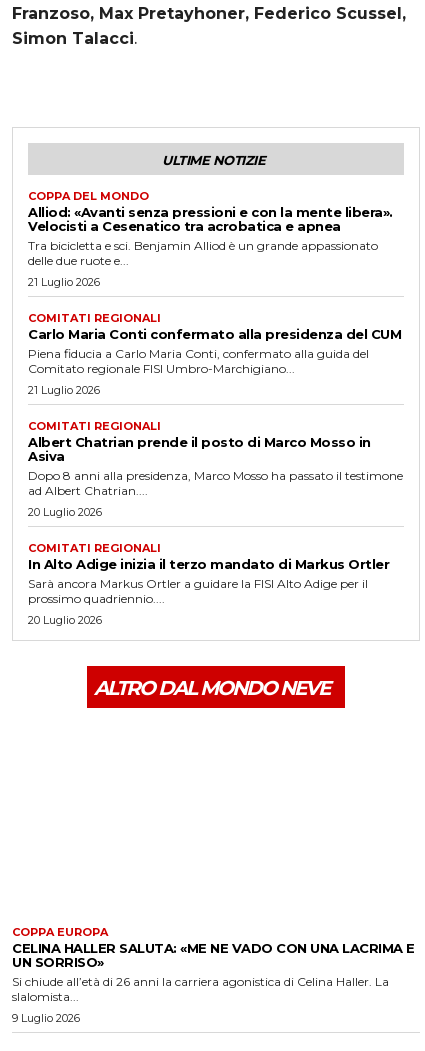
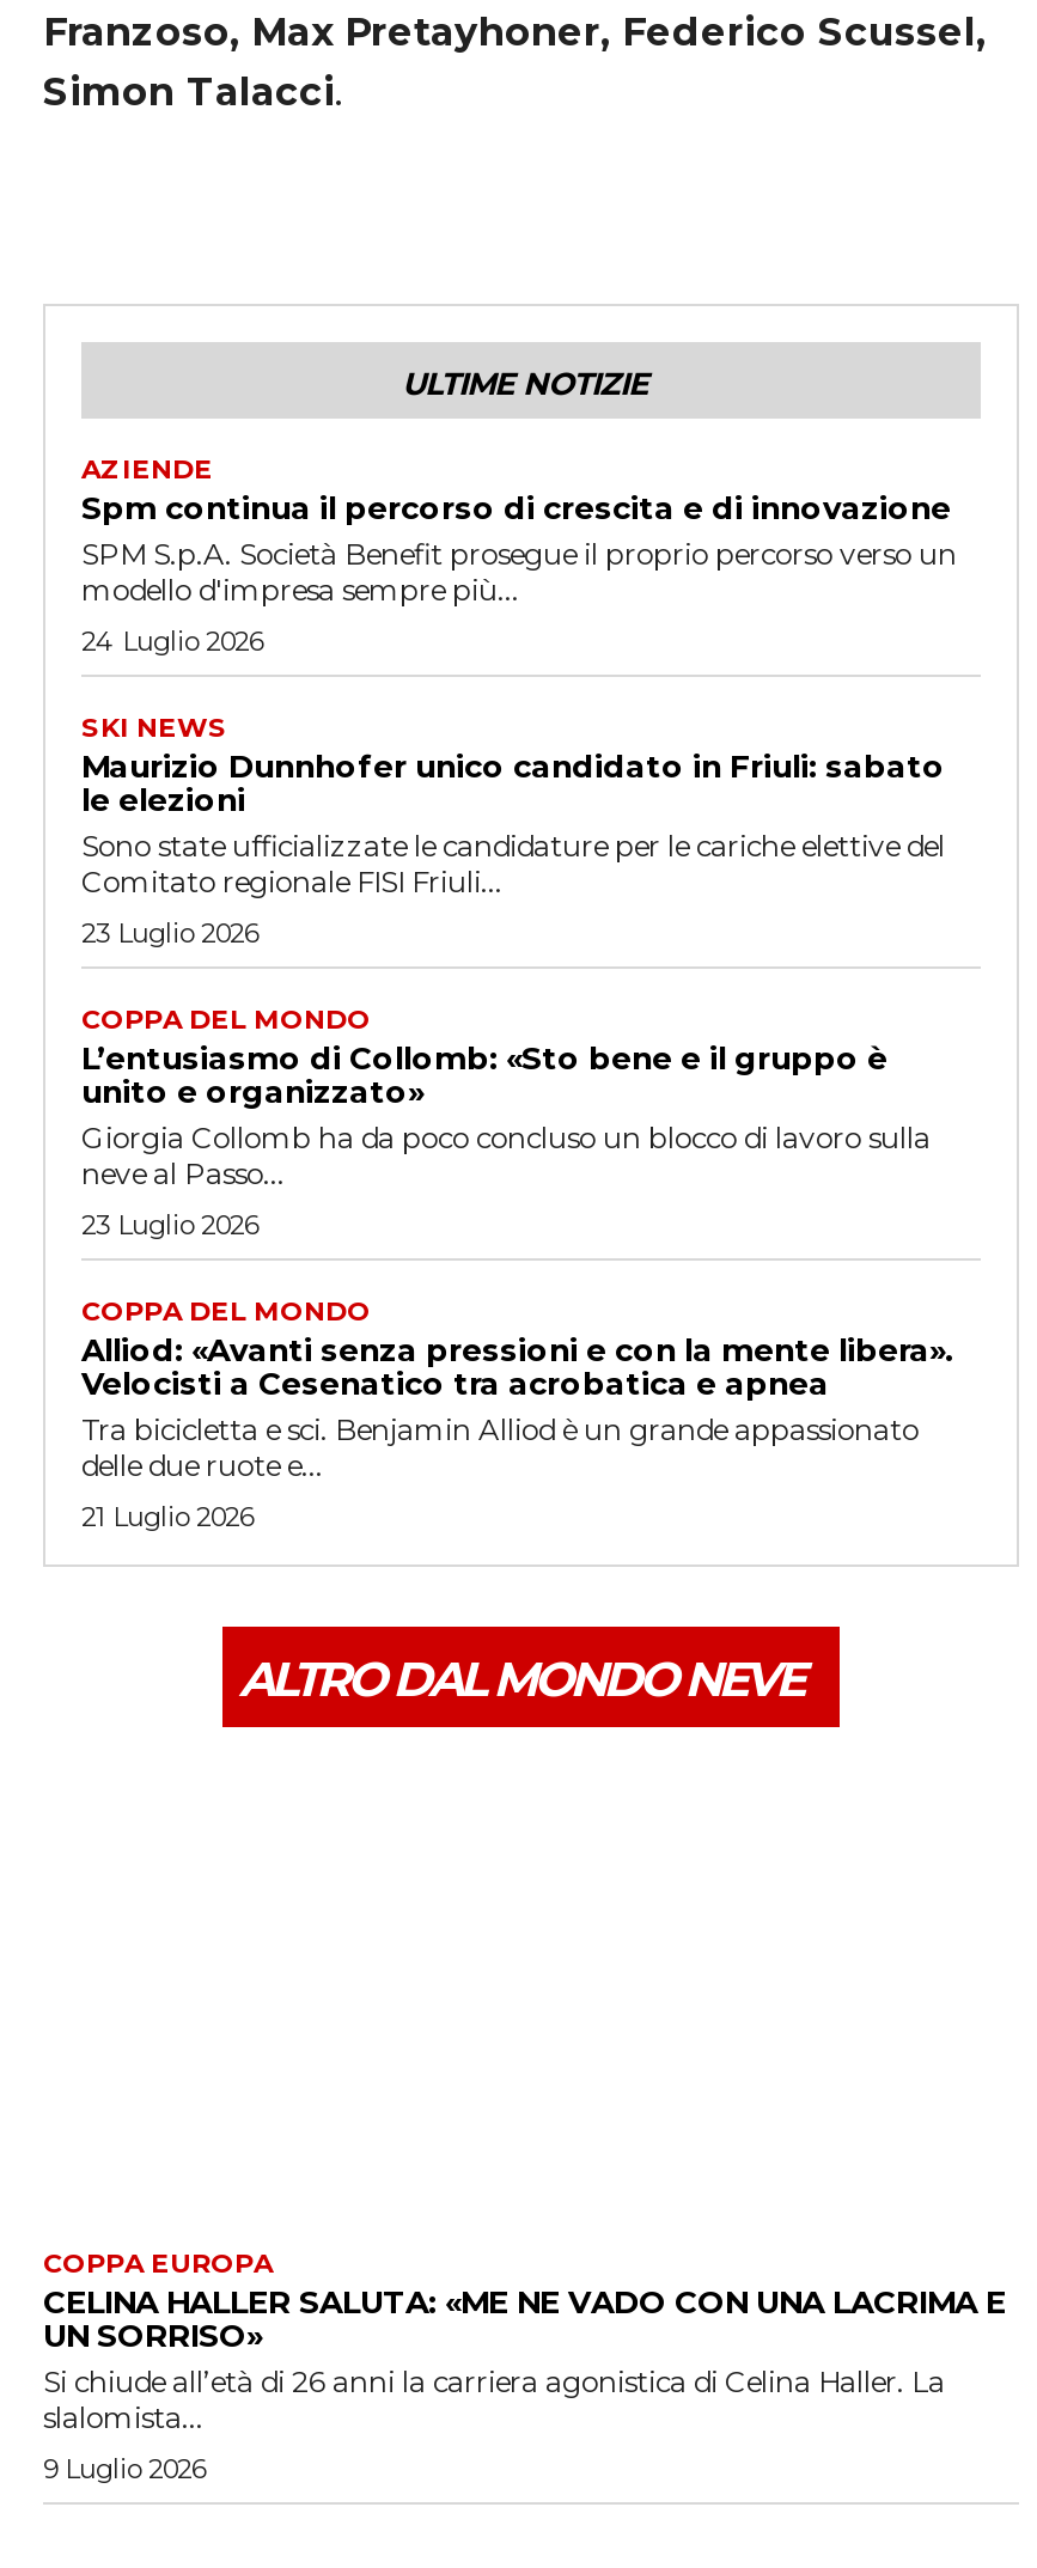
+ AZIENDE
+ Spm continua il percorso di crescita e di innovazione
+ SPM S.p.A. Società Benefit prosegue il proprio percorso verso un
+ modello d'impresa sempre più...
+ 24 Luglio 2026
+ SKI NEWS
+ Maurizio Dunnhofer unico candidato in Friuli: sabato
+ le elezioni
+ Sono state ufficializzate le candidature per le cariche elettive del
+ Comitato regionale FISI Friuli...
+ 23 Luglio 2026
+ COPPA DEL MONDO
+ L’entusiasmo di Collomb: «Sto bene e il gruppo è
+ unito e organizzato»
+ Giorgia Collomb ha da poco concluso un blocco di lavoro sulla
+ neve al Passo...
+ 23 Luglio 2026

moved down: COPPA DEL MONDO | Alliod: «Avanti senza pressioni e con la mente libera». | Velocisti a Cesenatico tra acrobatica e apnea | Tra bicicletta e sci. Benjamin Alliod è un grande appassionato | delle due ruote e... | 21 Luglio 2026

- COMITATI REGIONALI
- Carlo Maria Conti confermato alla presidenza del CUM
- Piena fiducia a Carlo Maria Conti, confermato alla guida del
- Comitato regionale FISI Umbro-Marchigiano...
- 21 Luglio 2026
- COMITATI REGIONALI
- Albert Chatrian prende il posto di Marco Mosso in
- Asiva
- Dopo 8 anni alla presidenza, Marco Mosso ha passato il testimone
- ad Albert Chatrian....
- 20 Luglio 2026
- COMITATI REGIONALI
- In Alto Adige inizia il terzo mandato di Markus Ortler
- Sarà ancora Markus Ortler a guidare la FISI Alto Adige per il
- prossimo quadriennio....
- 20 Luglio 2026
